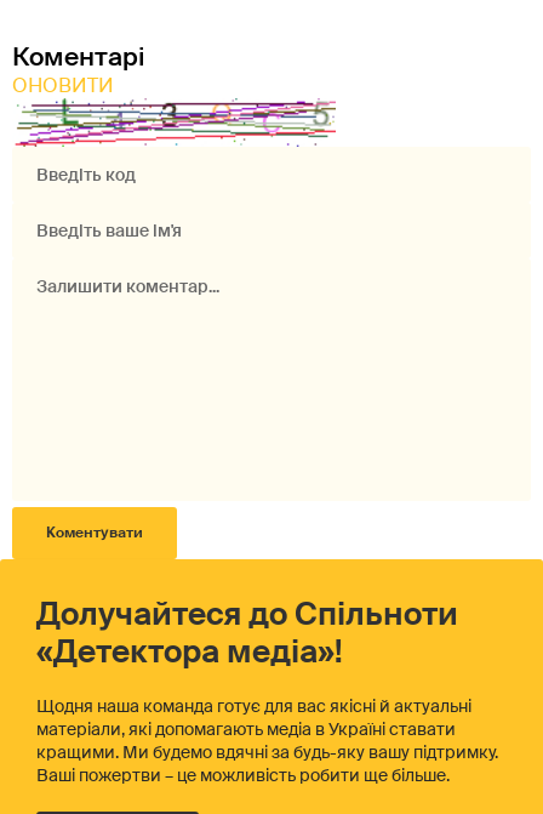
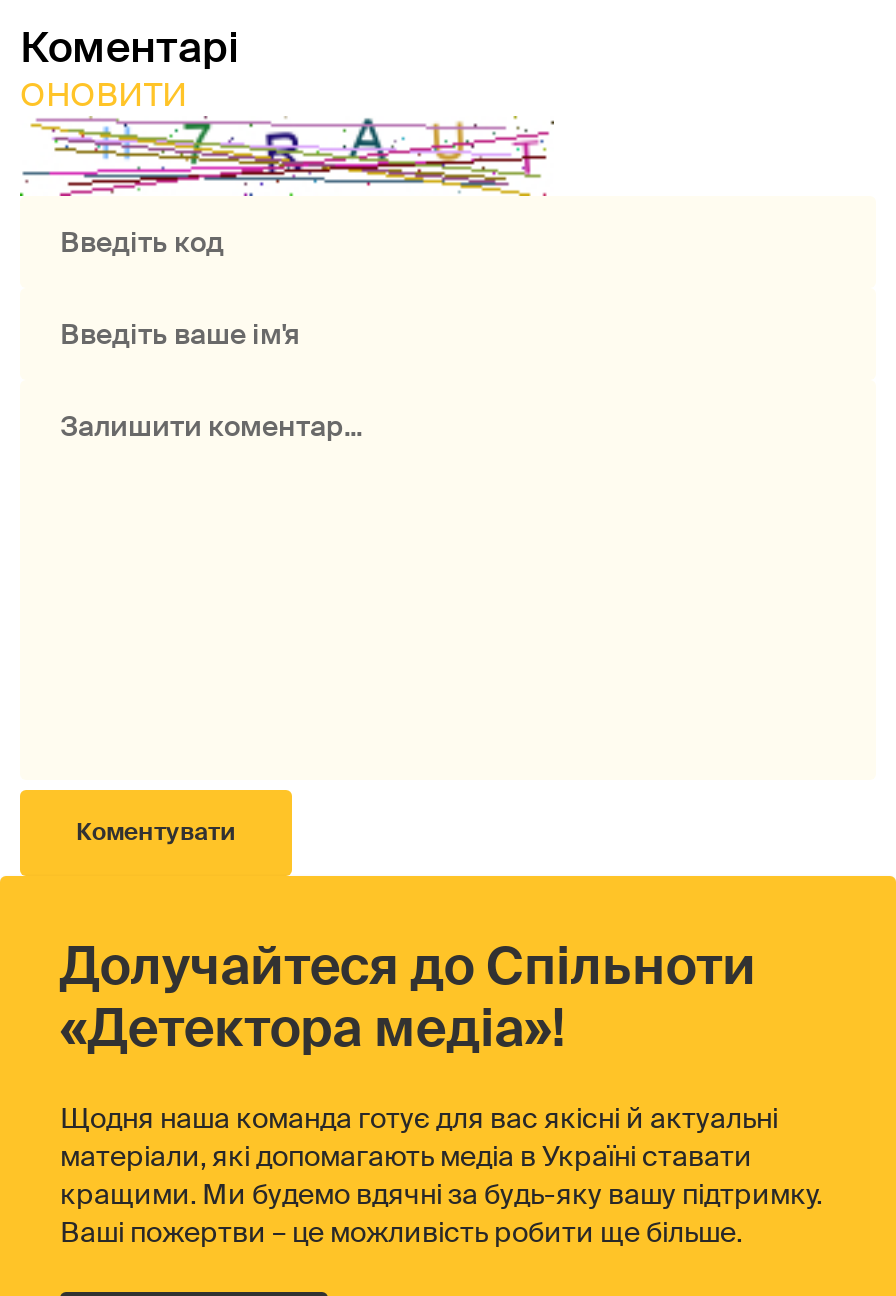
- [image]
+ [image]
